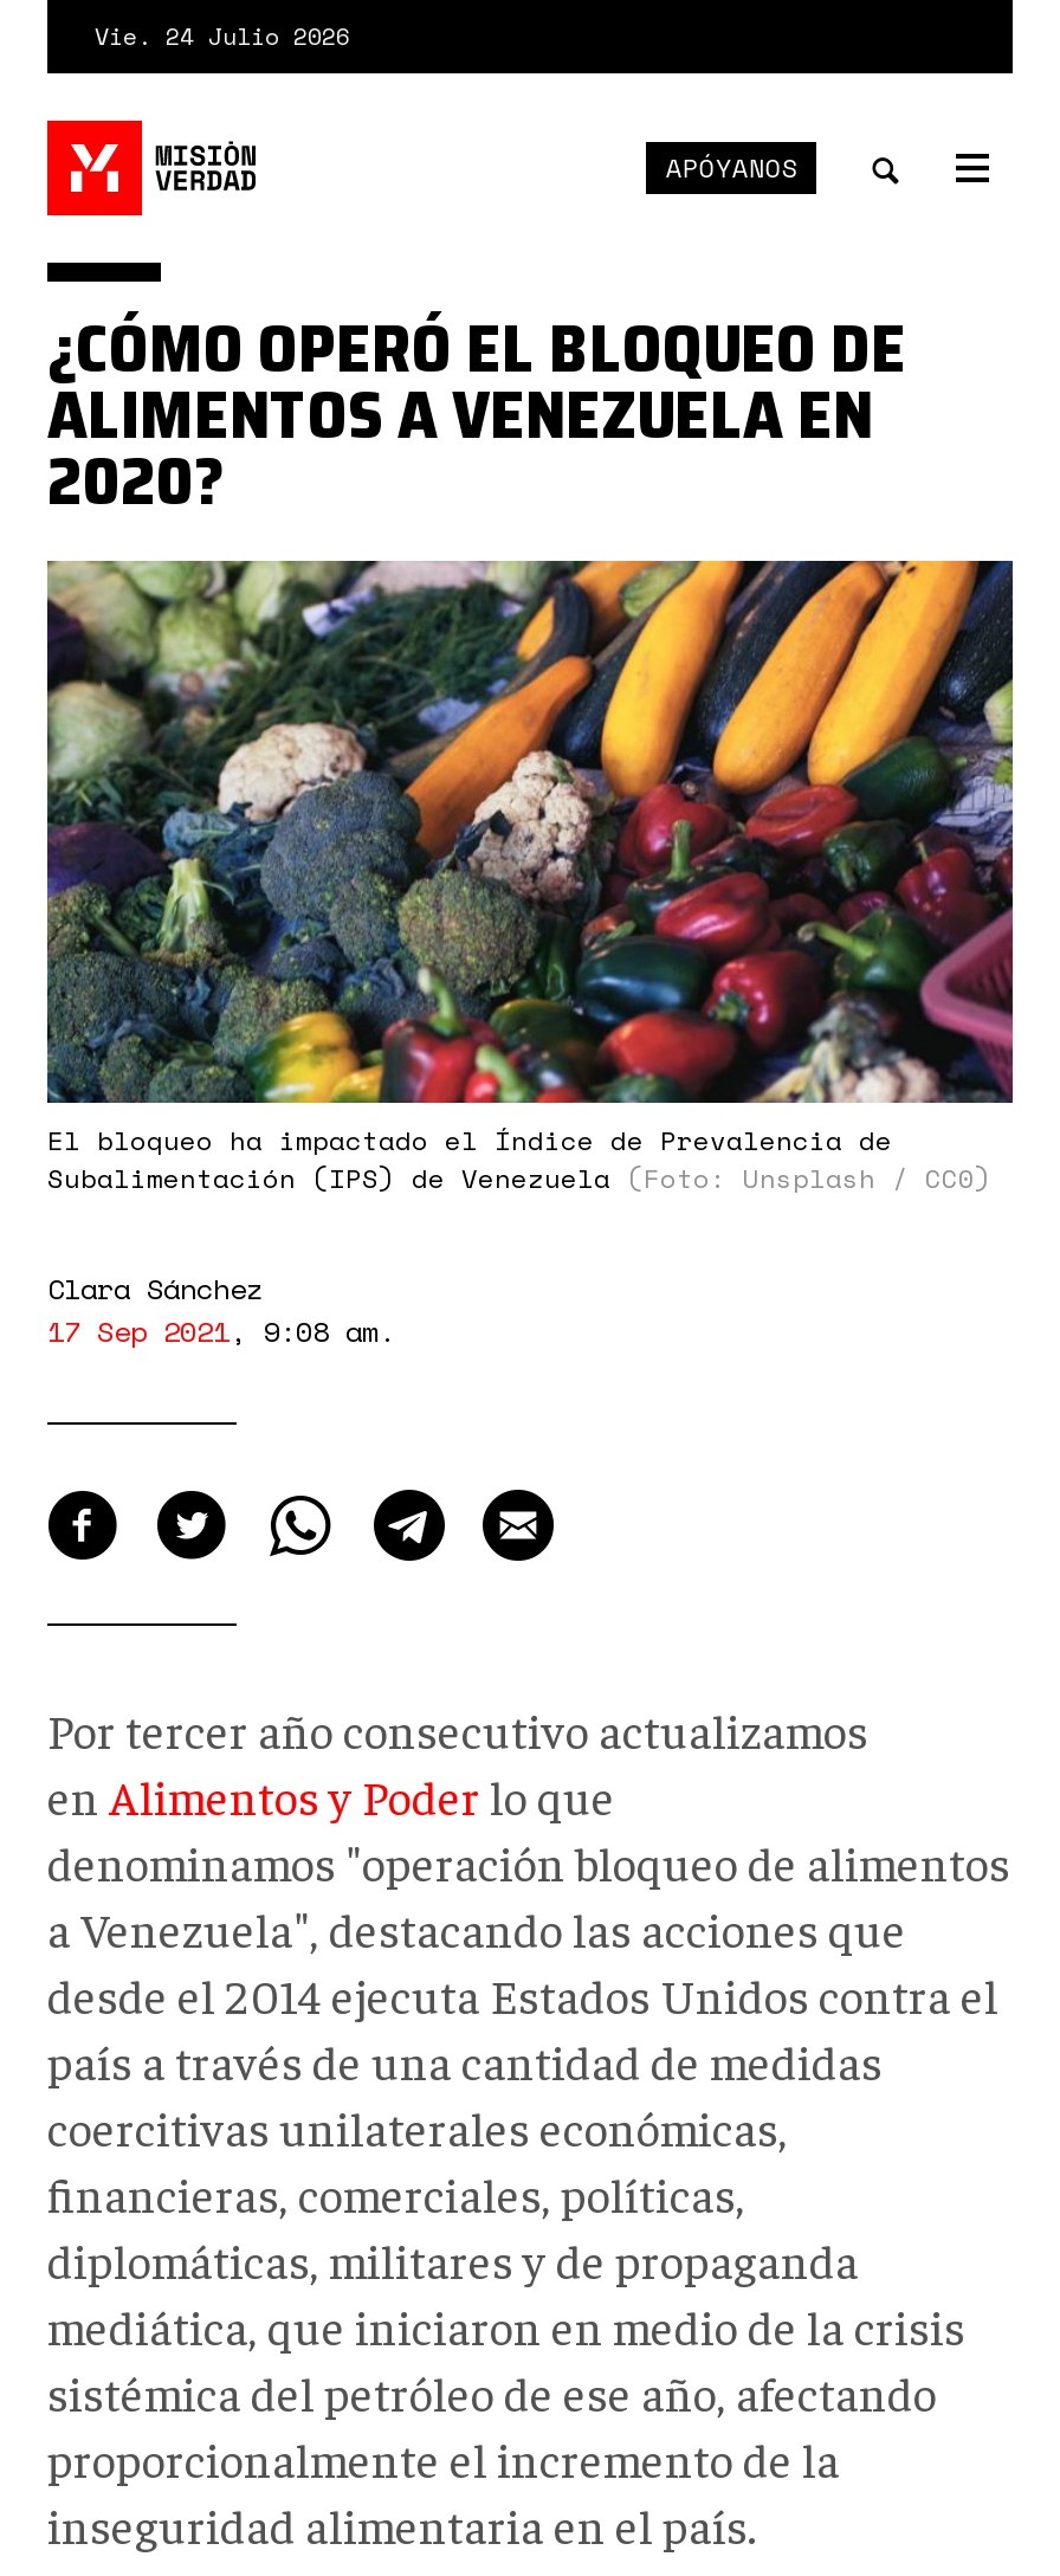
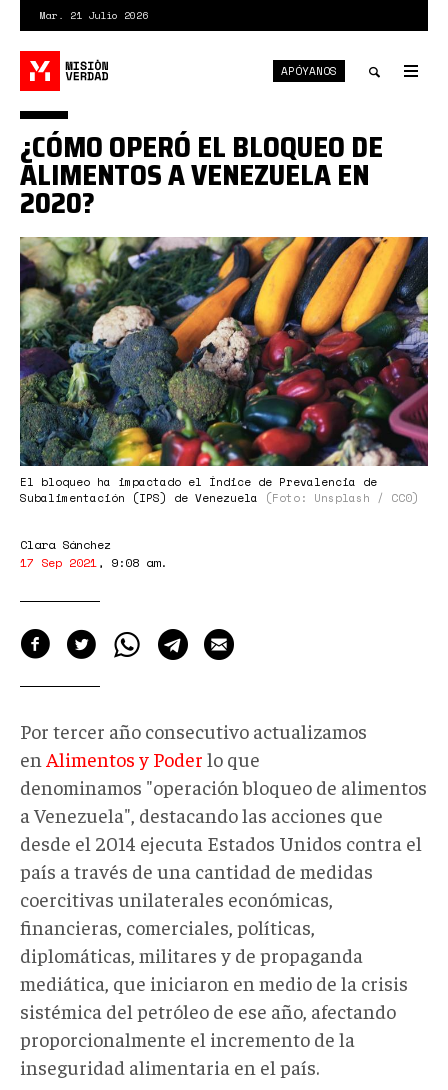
- Vie. 24 Julio 2026
+ Mar. 21 Julio 2026
